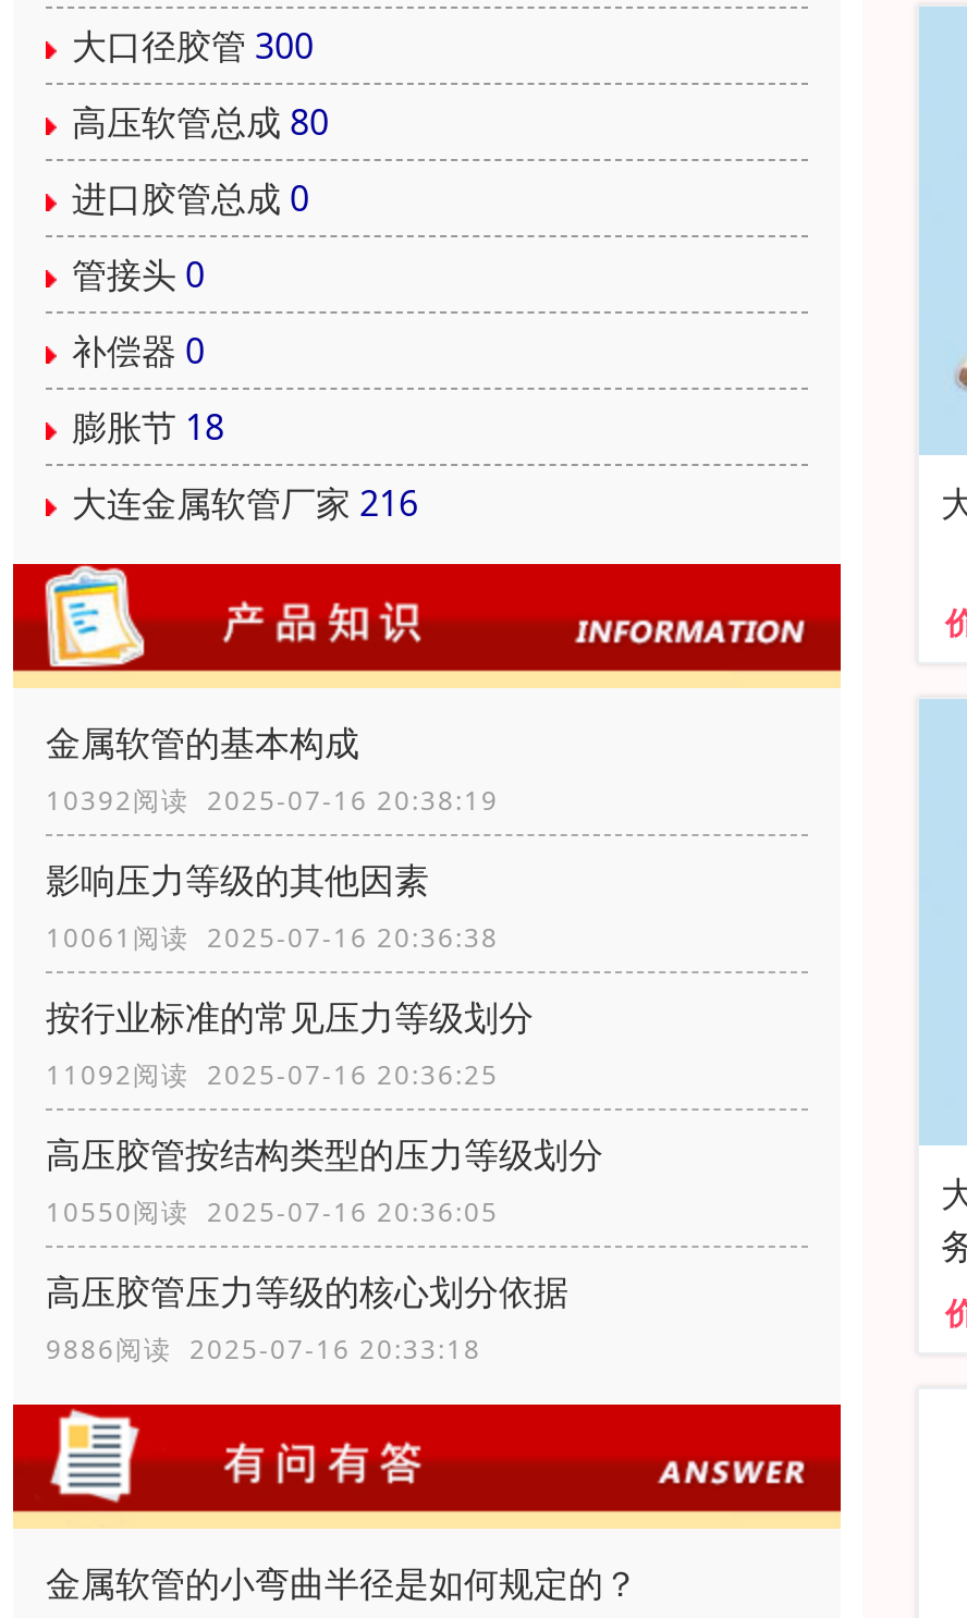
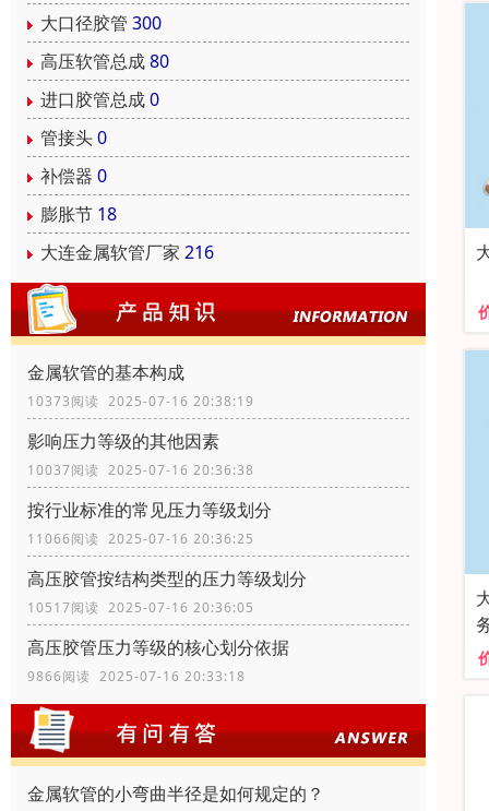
- 10392阅读 2025-07-16 20:38:19
+ 10373阅读 2025-07-16 20:38:19

- 10061阅读 2025-07-16 20:36:38
+ 10037阅读 2025-07-16 20:36:38

- 11092阅读 2025-07-16 20:36:25
+ 11066阅读 2025-07-16 20:36:25

- 10550阅读 2025-07-16 20:36:05
+ 10517阅读 2025-07-16 20:36:05

- 9886阅读 2025-07-16 20:33:18
+ 9866阅读 2025-07-16 20:33:18
